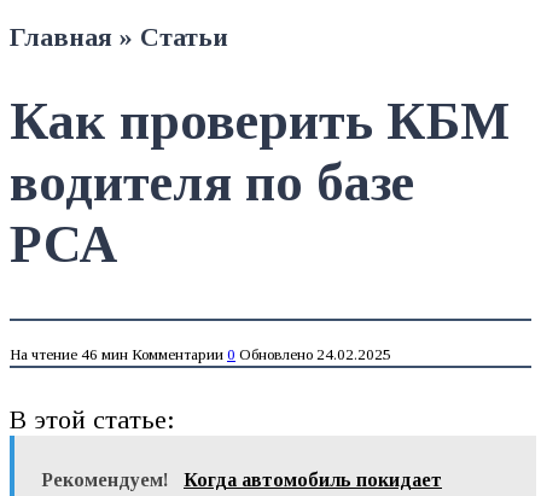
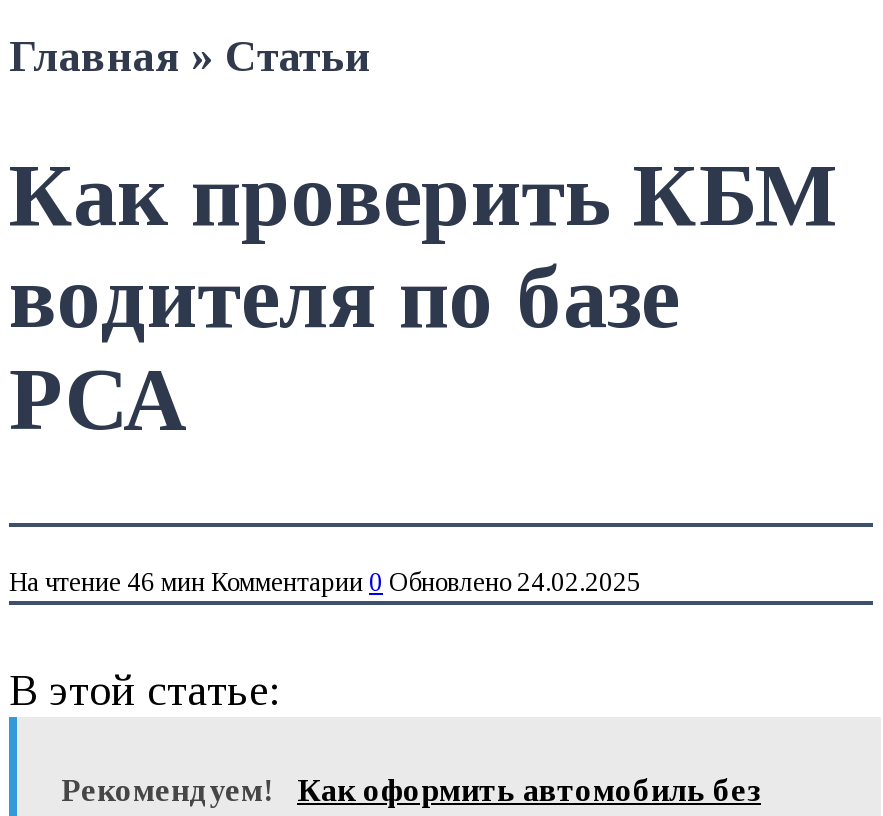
- Когда автомобиль покидает
+ Как оформить автомобиль без
